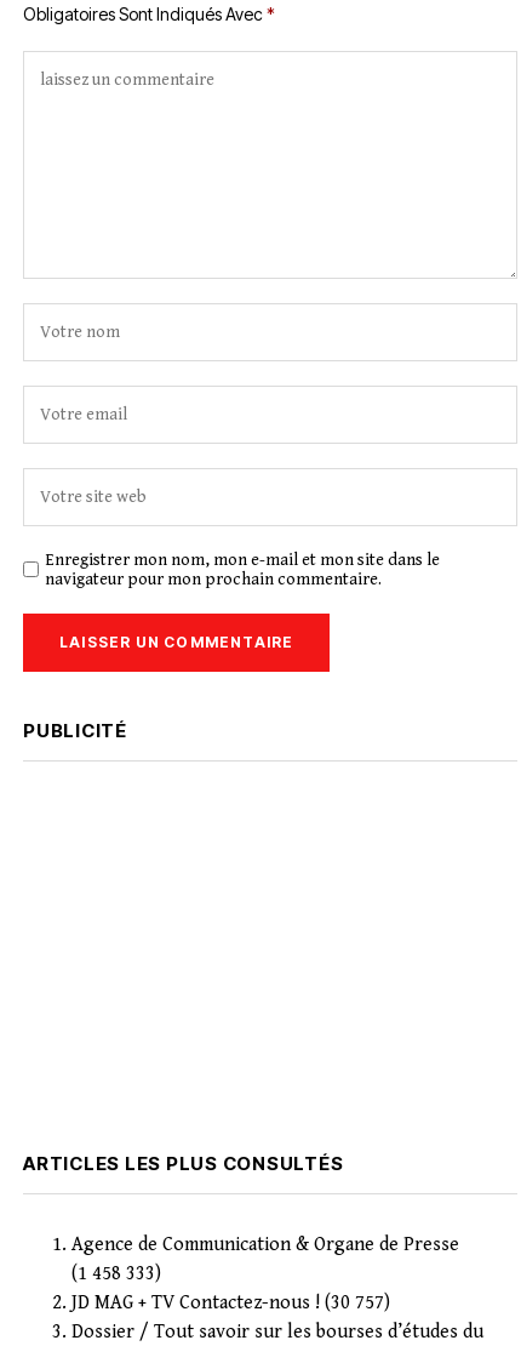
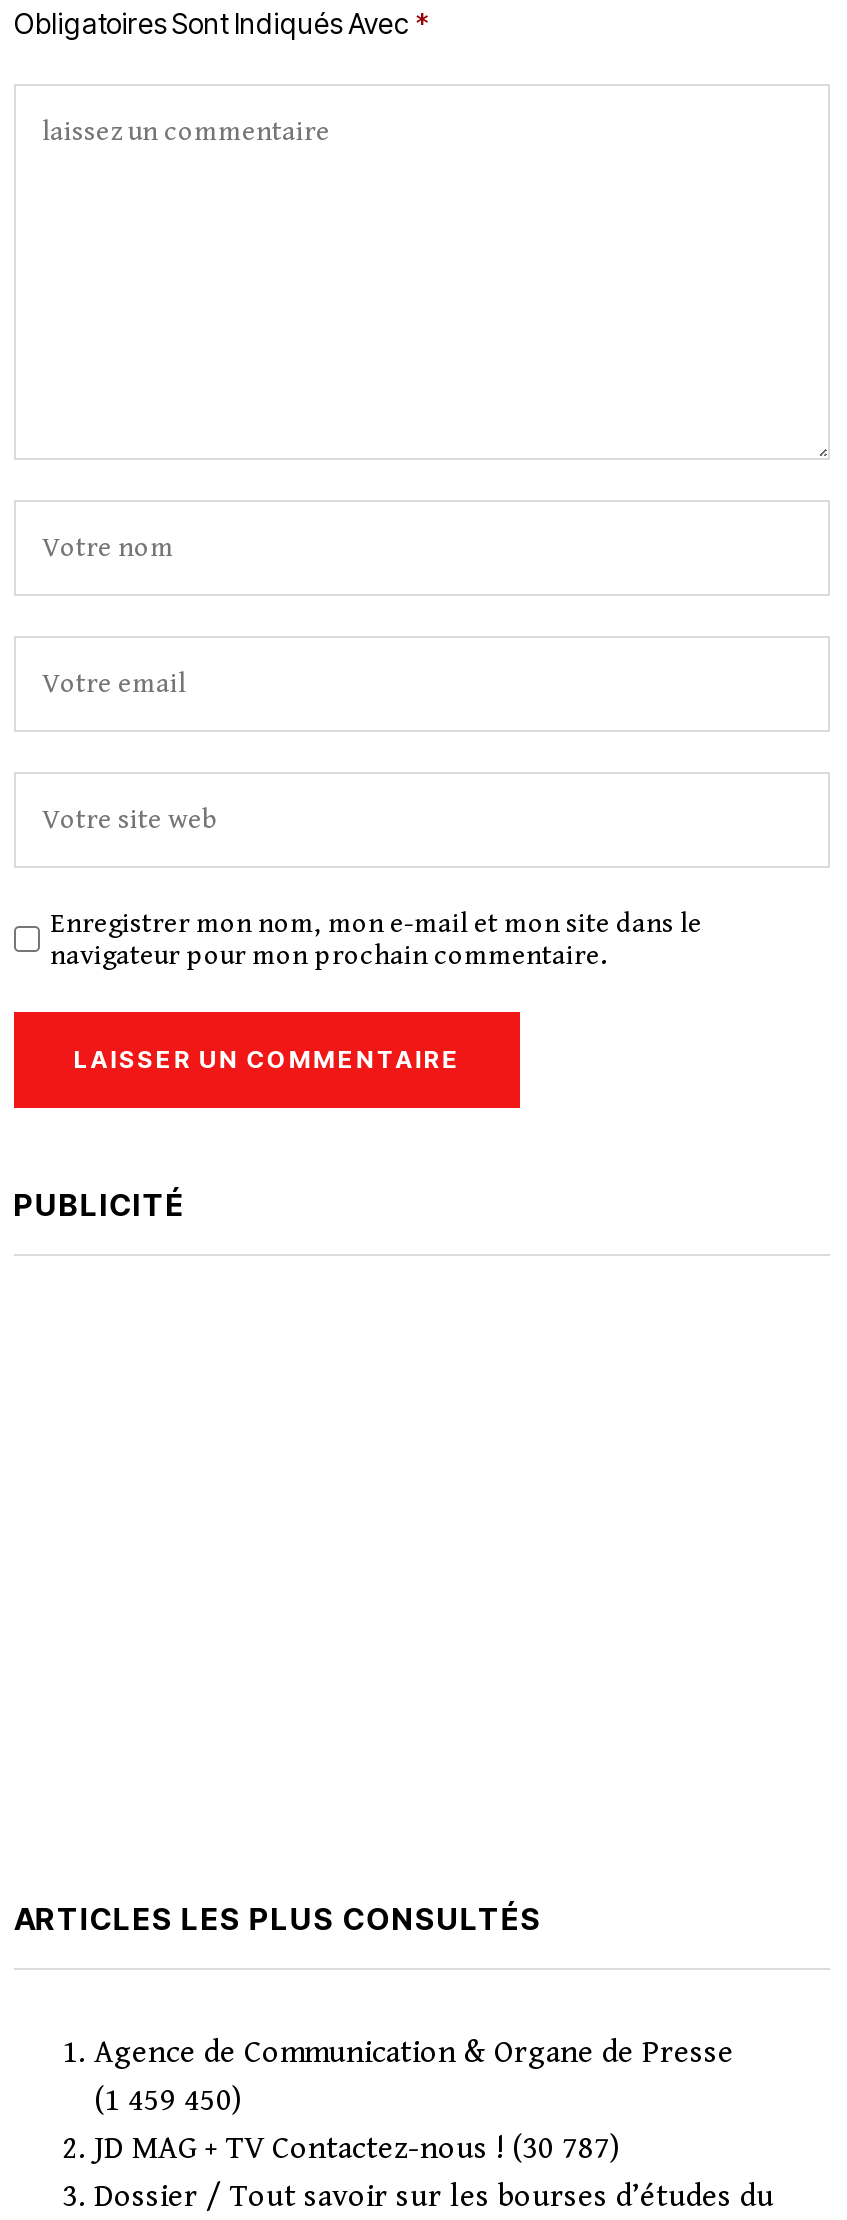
- (1 458 333)
+ (1 459 450)

- JD MAG + TV Contactez-nous ! (30 757)
+ JD MAG + TV Contactez-nous ! (30 787)
